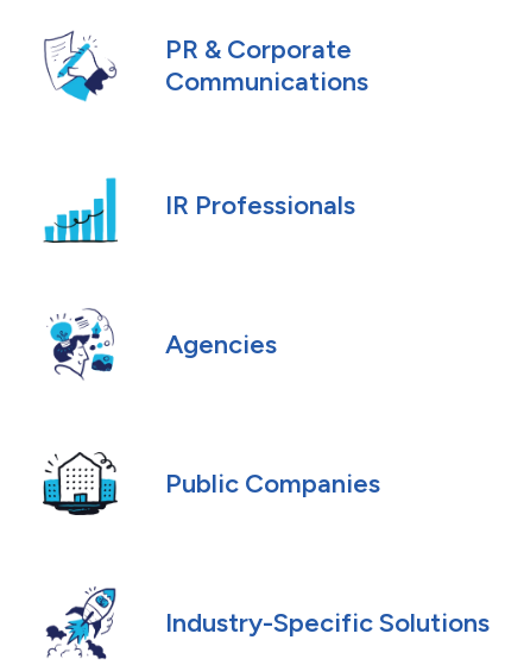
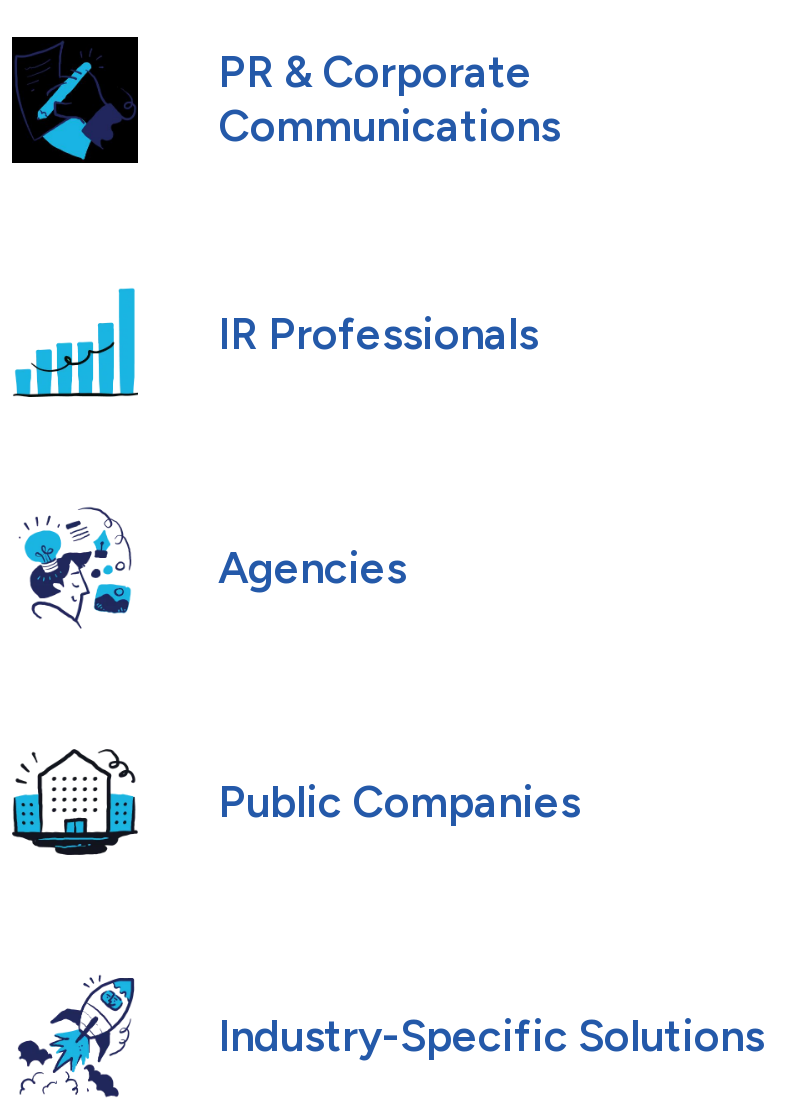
- [image]
+ [image]
